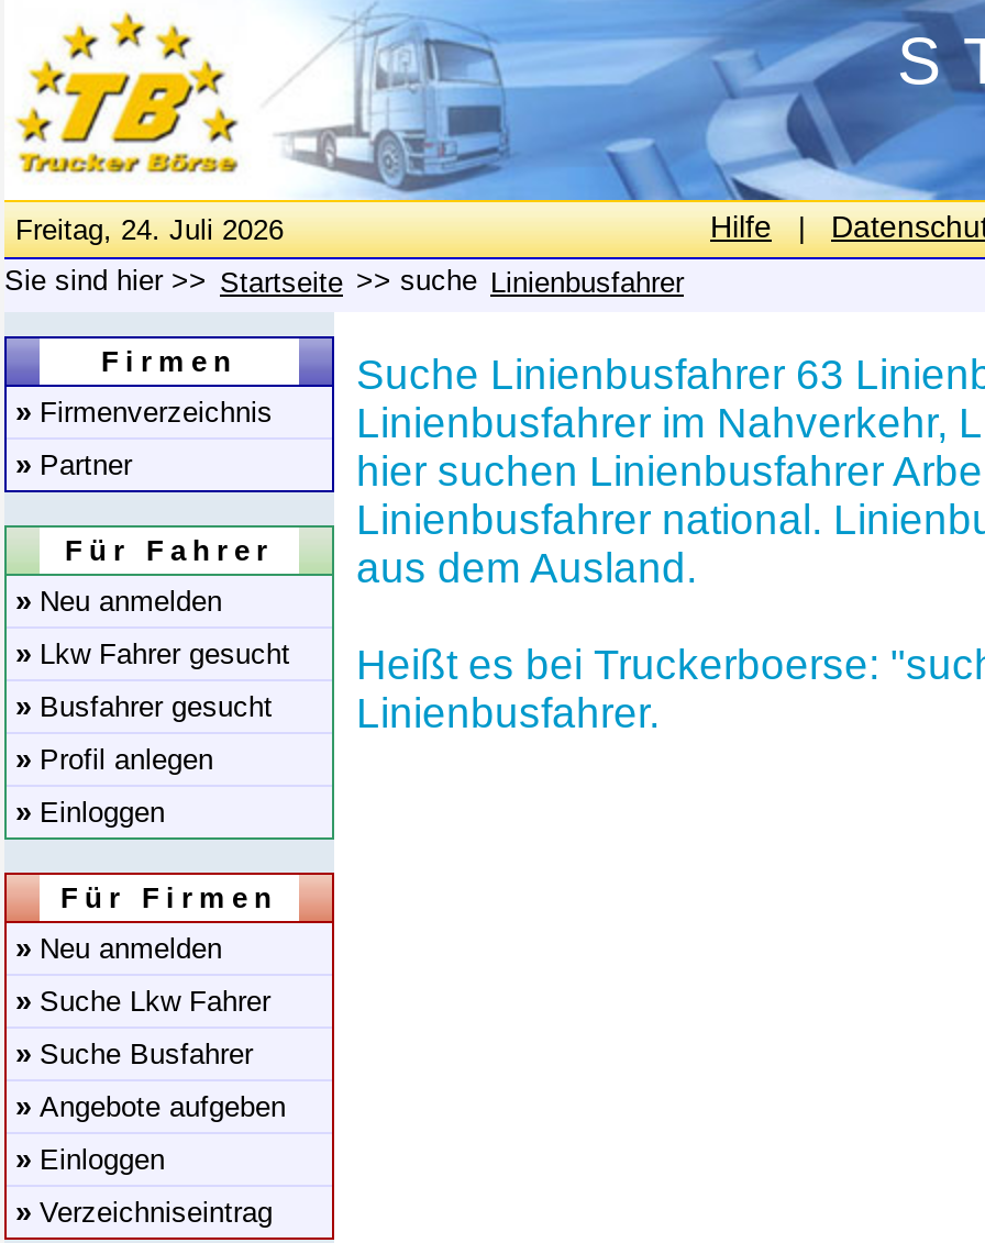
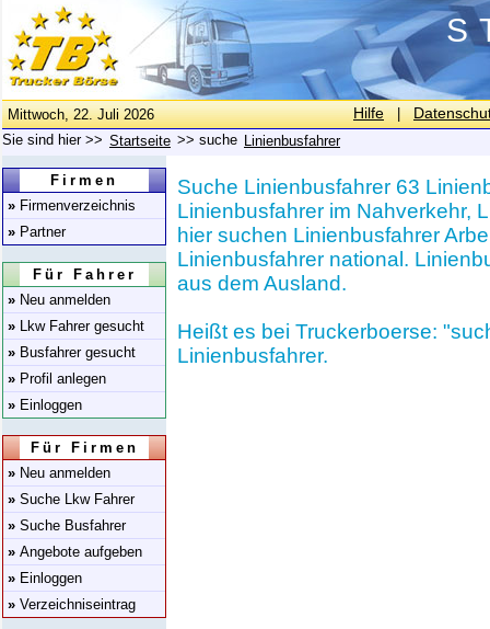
- Freitag, 24. Juli 2026
+ Mittwoch, 22. Juli 2026
